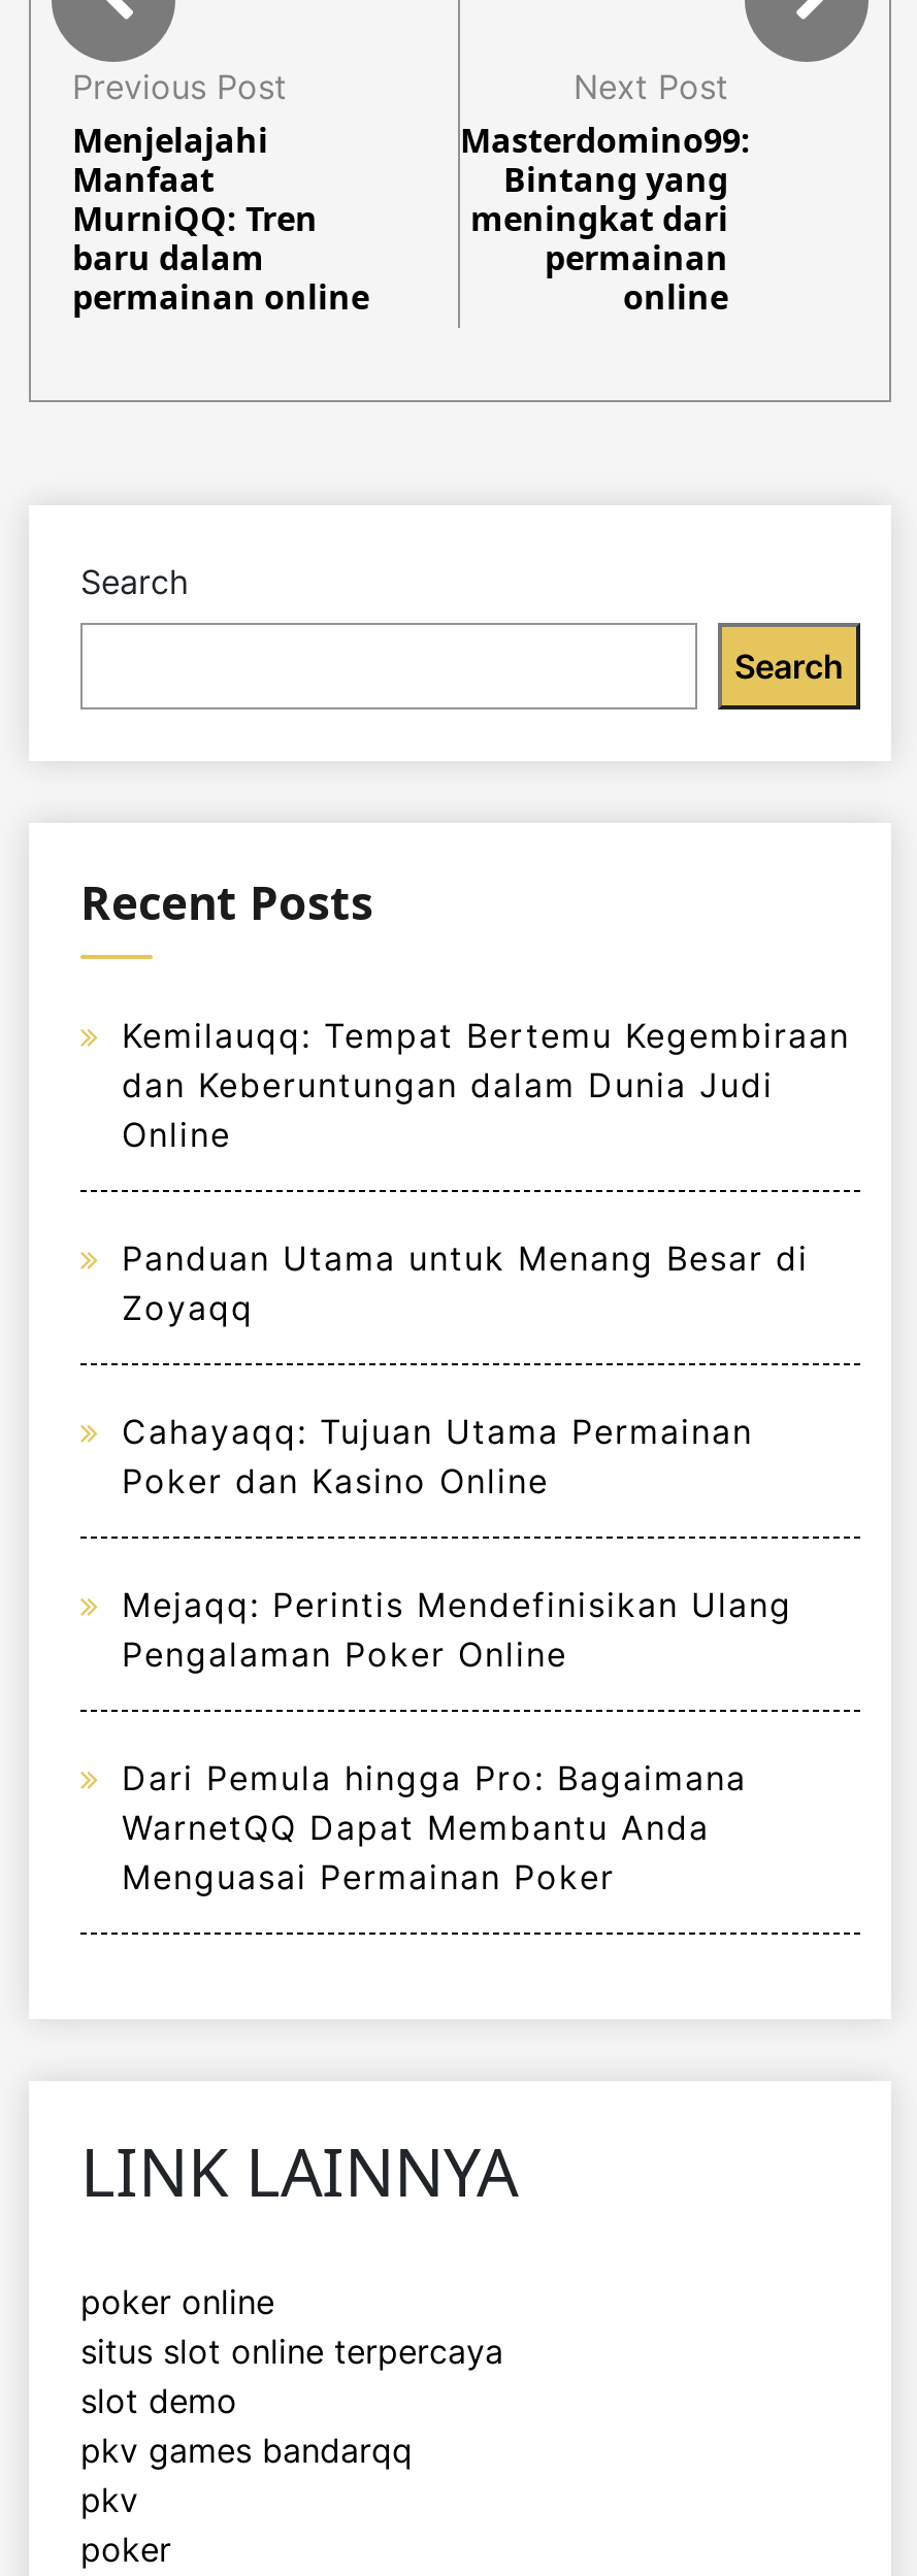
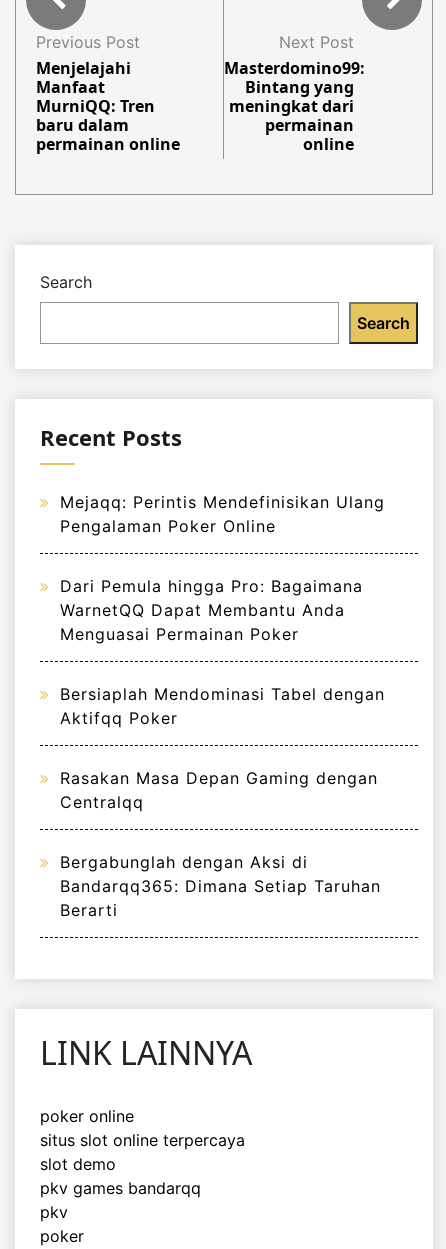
- Kemilauqq: Tempat Bertemu Kegembiraan
- dan Keberuntungan dalam Dunia Judi
- Online
- Panduan Utama untuk Menang Besar di
- Zoyaqq
- Cahayaqq: Tujuan Utama Permainan
- Poker dan Kasino Online

moved up: Mejaqq: Perintis Mendefinisikan Ulang | Pengalaman Poker Online | Dari Pemula hingga Pro: Bagaimana | WarnetQQ Dapat Membantu Anda | Menguasai Permainan Poker

+ Bersiaplah Mendominasi Tabel dengan
+ Aktifqq Poker
+ Rasakan Masa Depan Gaming dengan
+ Centralqq
+ Bergabunglah dengan Aksi di
+ Bandarqq365: Dimana Setiap Taruhan
+ Berarti
